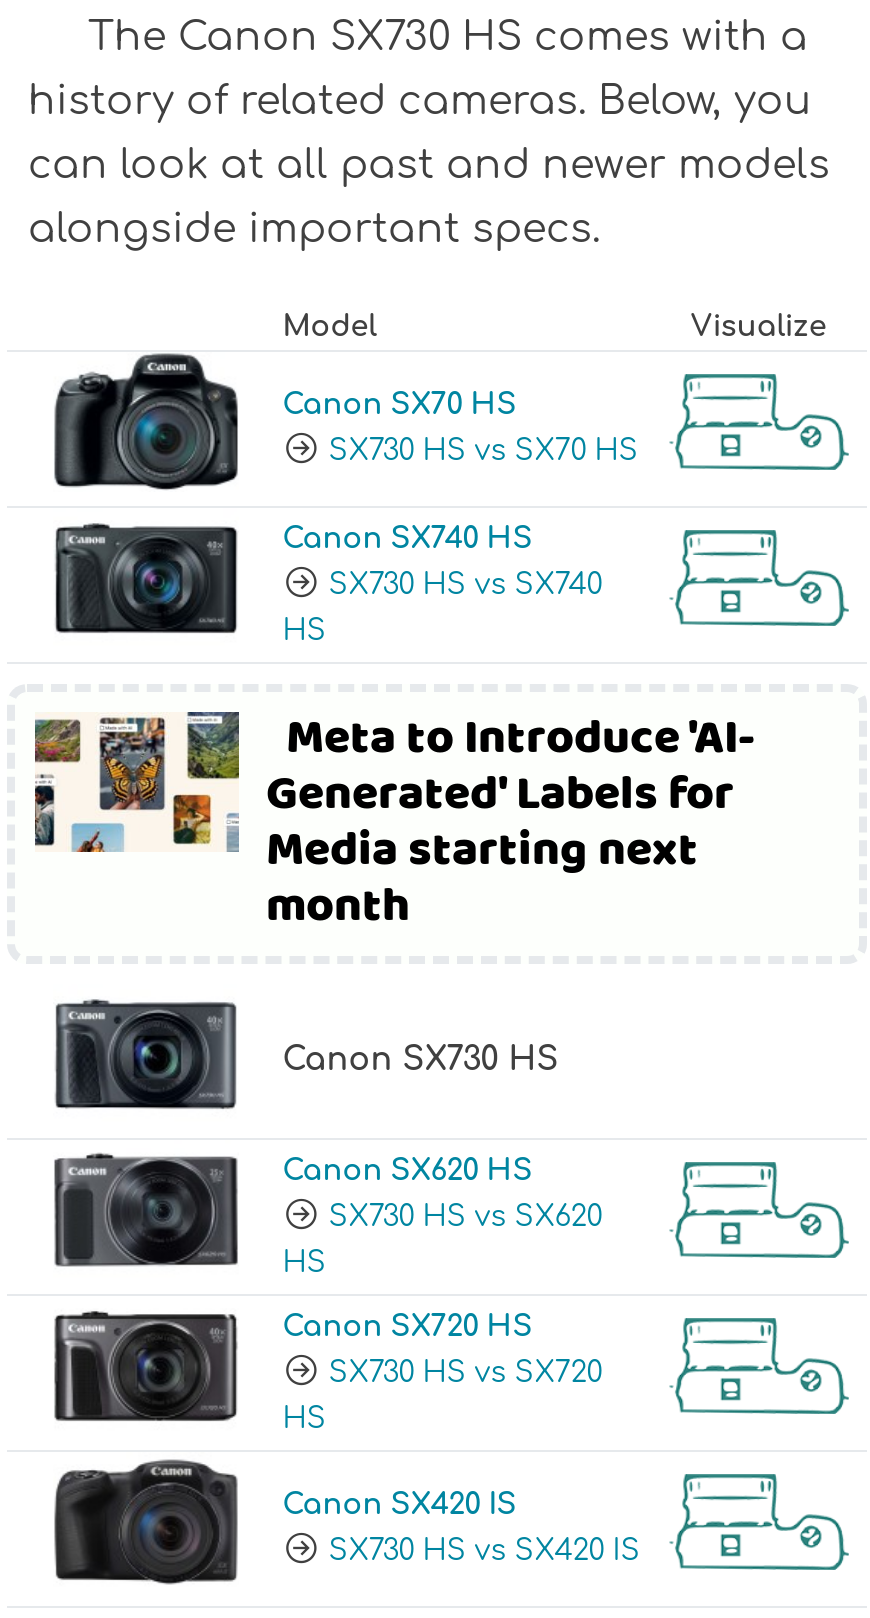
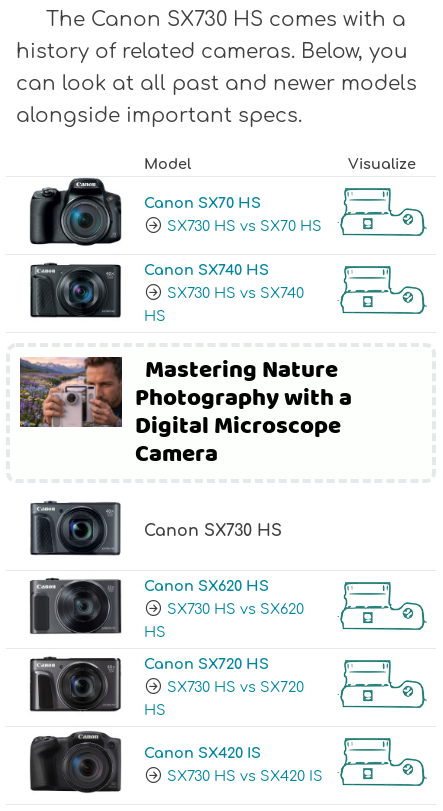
- [image]
- Meta to Introduce 'AI-
- Generated' Labels for
- Media starting next
- month
+ [image]
+ Mastering Nature
+ Photography with a
+ Digital Microscope
+ Camera
